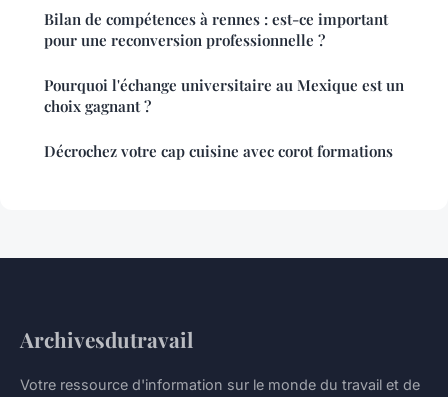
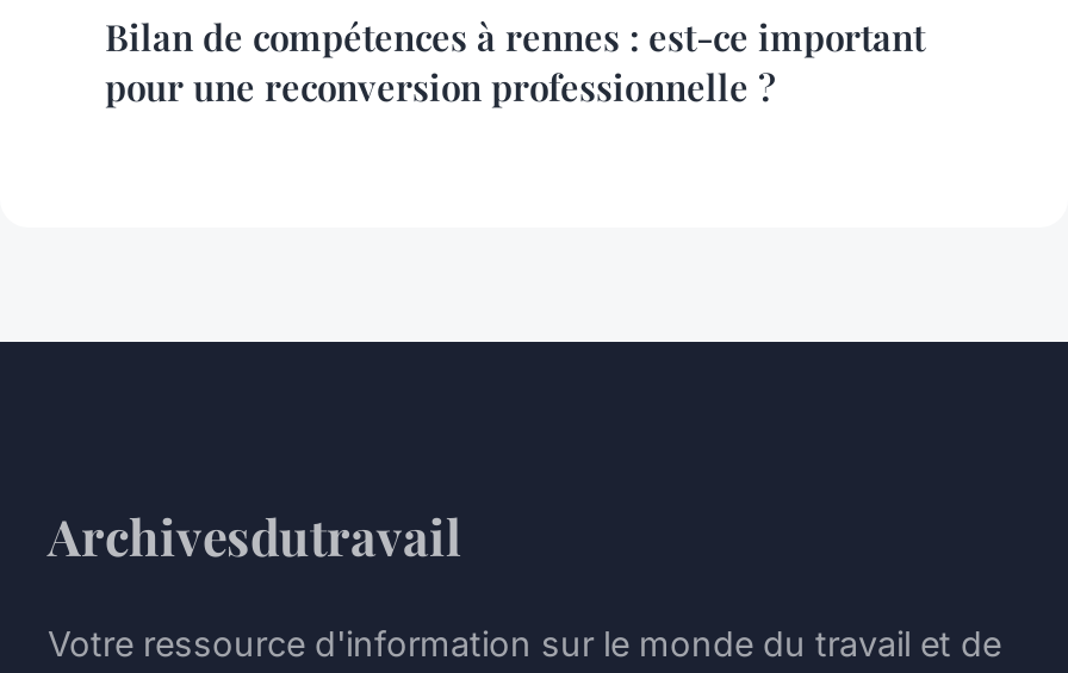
- Pourquoi l'échange universitaire au Mexique est un
- choix gagnant ?
- Décrochez votre cap cuisine avec corot formations
